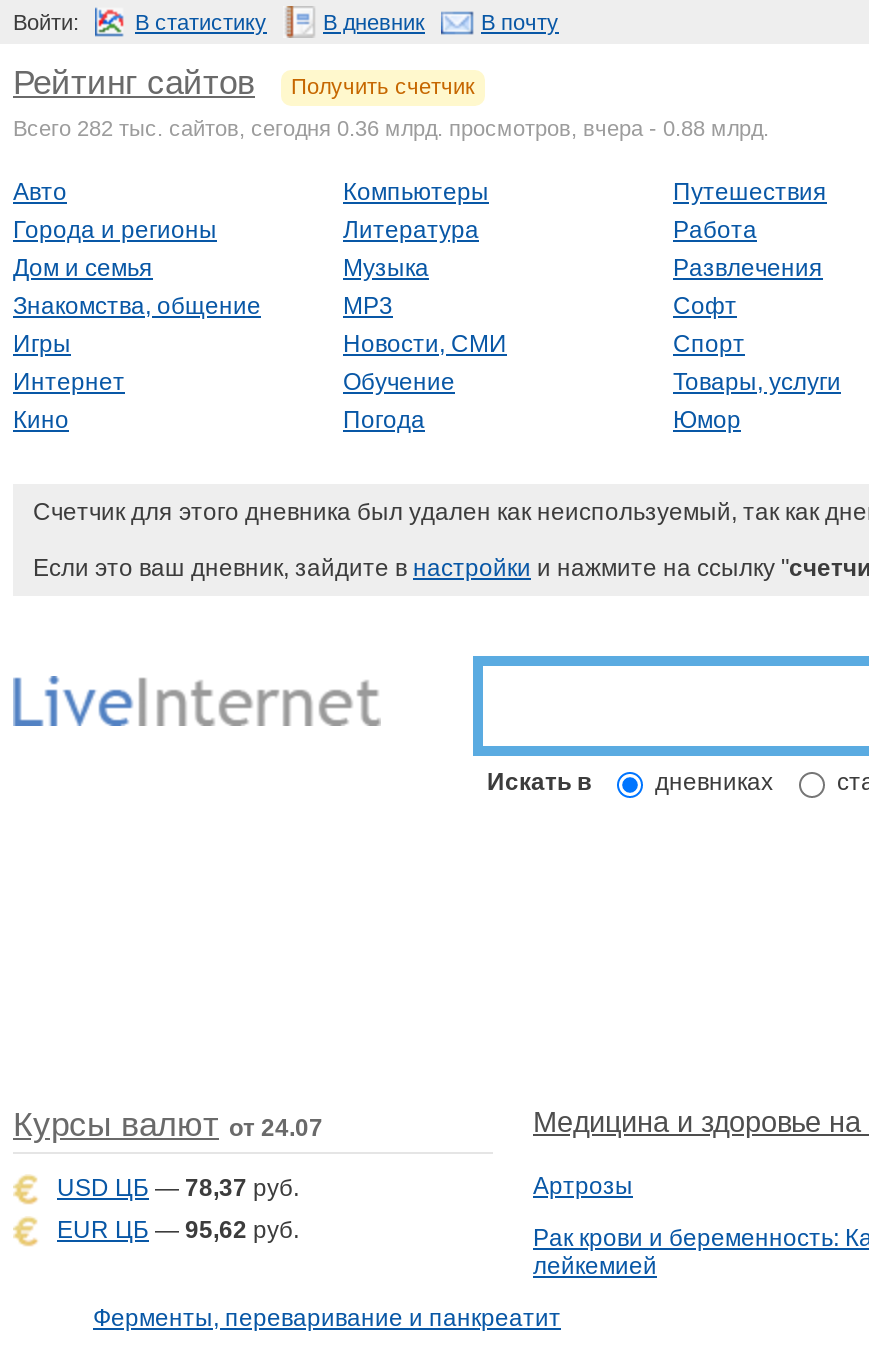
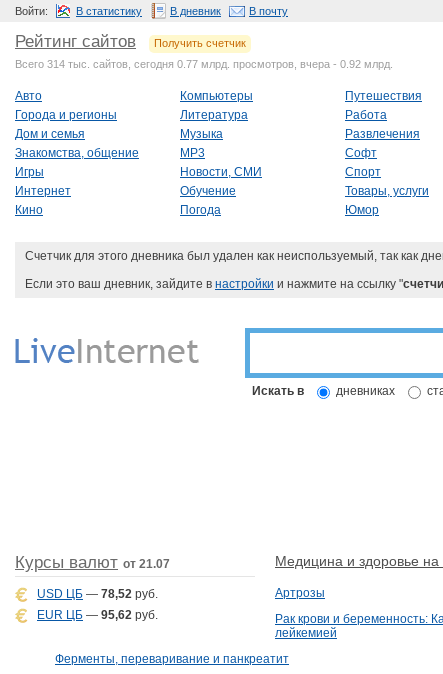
- Всего 282 тыс. сайтов, сегодня 0.36 млрд. просмотров, вчера - 0.88 млрд.
+ Всего 314 тыс. сайтов, сегодня 0.77 млрд. просмотров, вчера - 0.92 млрд.

- Курсы валют от 24.07
+ Курсы валют от 21.07

- USD ЦБ — 78,37 руб.
+ USD ЦБ — 78,52 руб.
